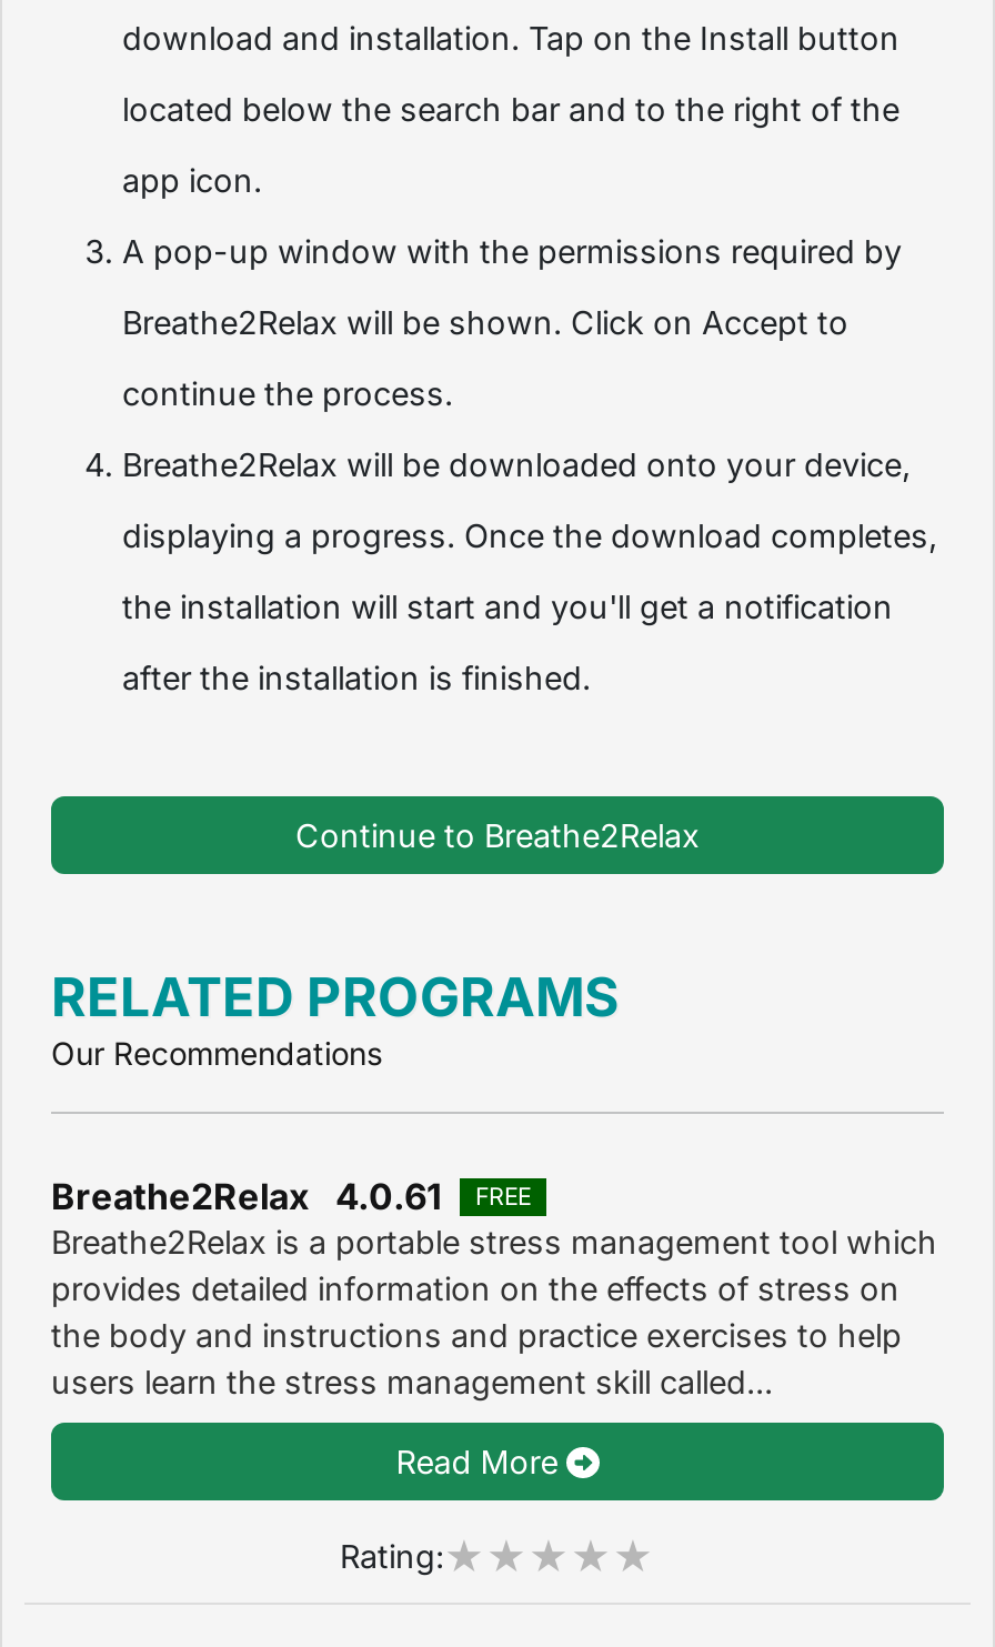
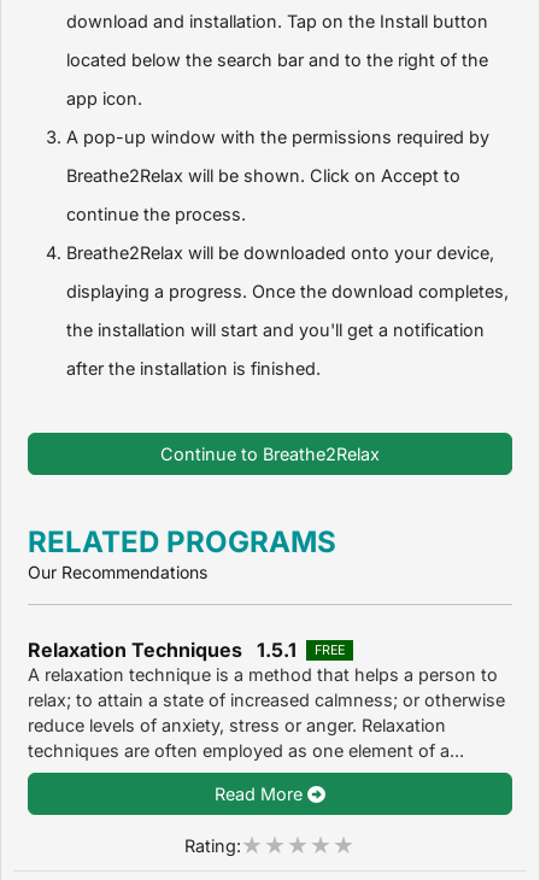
- Breathe2Relax 4.0.61
+ Relaxation Techniques 1.5.1

- Breathe2Relax is a portable stress management tool which
- provides detailed information on the effects of stress on
- the body and instructions and practice exercises to help
- users learn the stress management skill called...
+ A relaxation technique is a method that helps a person to
+ relax; to attain a state of increased calmness; or otherwise
+ reduce levels of anxiety, stress or anger. Relaxation
+ techniques are often employed as one element of a...
